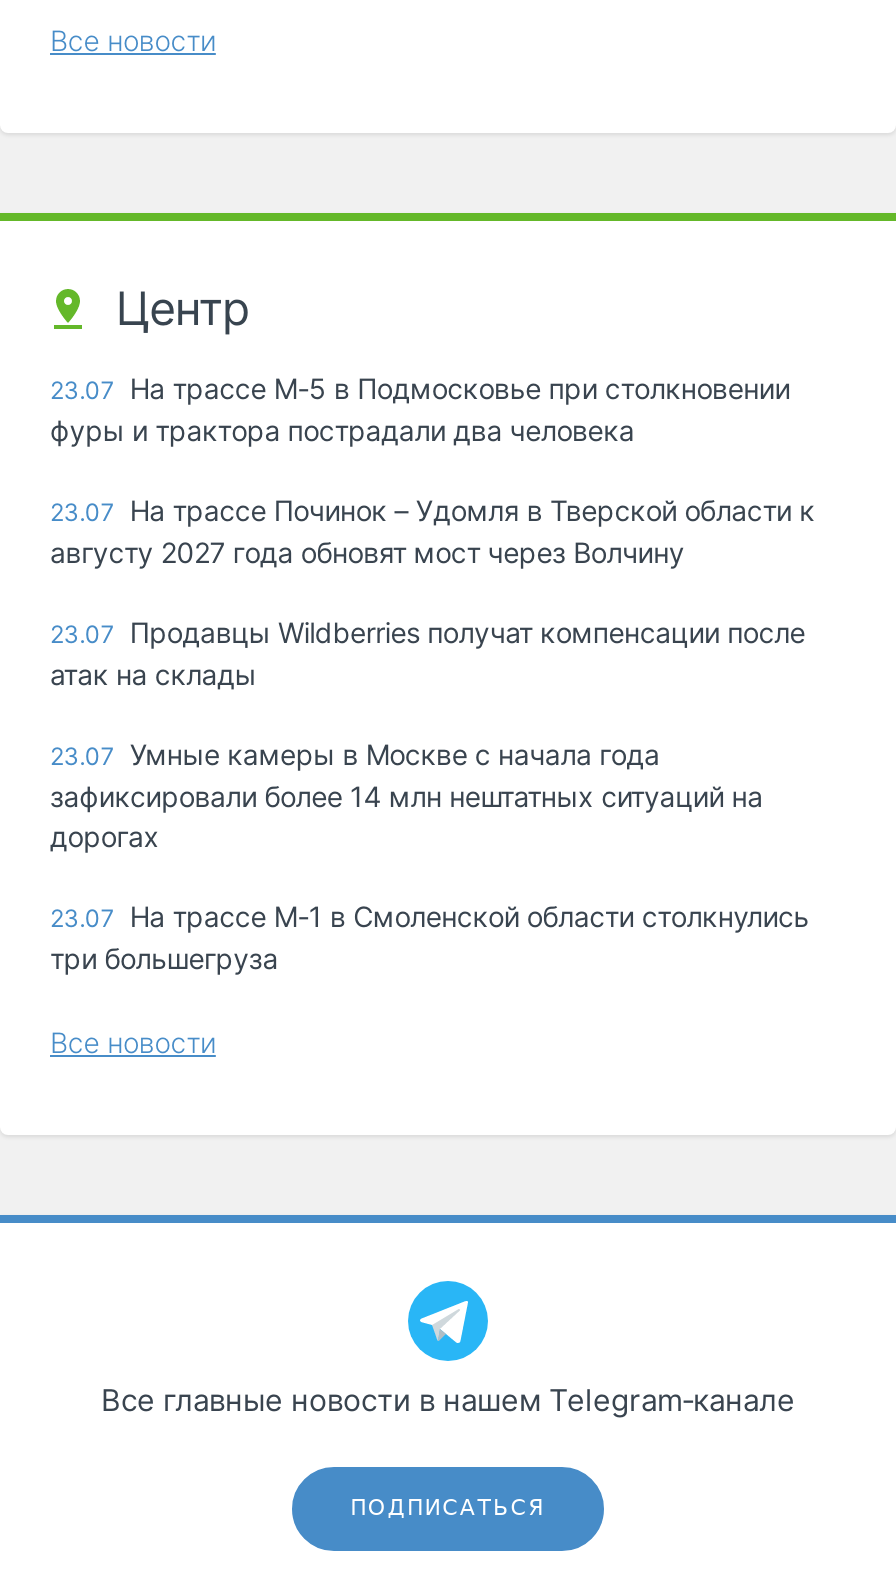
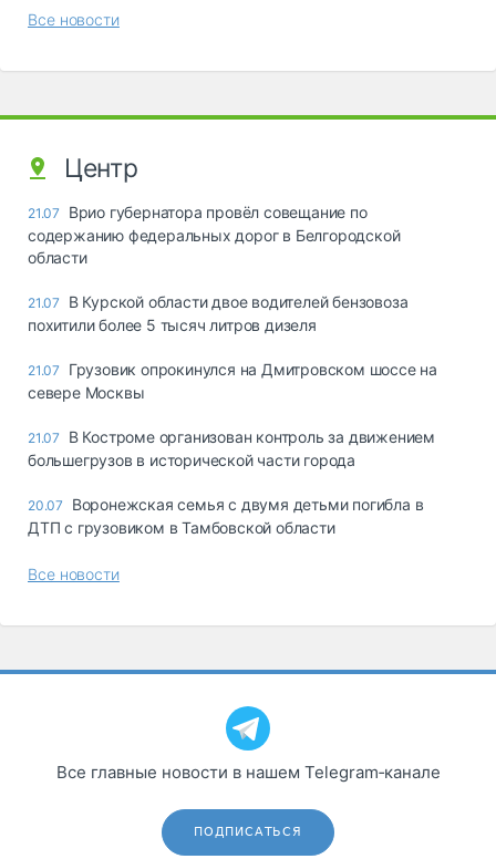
- 23.07 На трассе М-5 в Подмосковье при столкновении
- фуры и трактора пострадали два человека
+ 21.07 Врио губернатора провёл совещание по
+ содержанию федеральных дорог в Белгородской
+ области

- 23.07 На трассе Починок – Удомля в Тверской области к
- августу 2027 года обновят мост через Волчину
+ 21.07 В Курской области двое водителей бензовоза
+ похитили более 5 тысяч литров дизеля

- 23.07 Продавцы Wildberries получат компенсации после
- атак на склады
+ 21.07 Грузовик опрокинулся на Дмитровском шоссе на
+ севере Москвы

- 23.07 Умные камеры в Москве с начала года
- зафиксировали более 14 млн нештатных ситуаций на
- дорогах
+ 21.07 В Костроме организован контроль за движением
+ большегрузов в исторической части города

- 23.07 На трассе М-1 в Смоленской области столкнулись
- три большегруза
+ 20.07 Воронежская семья с двумя детьми погибла в
+ ДТП с грузовиком в Тамбовской области
